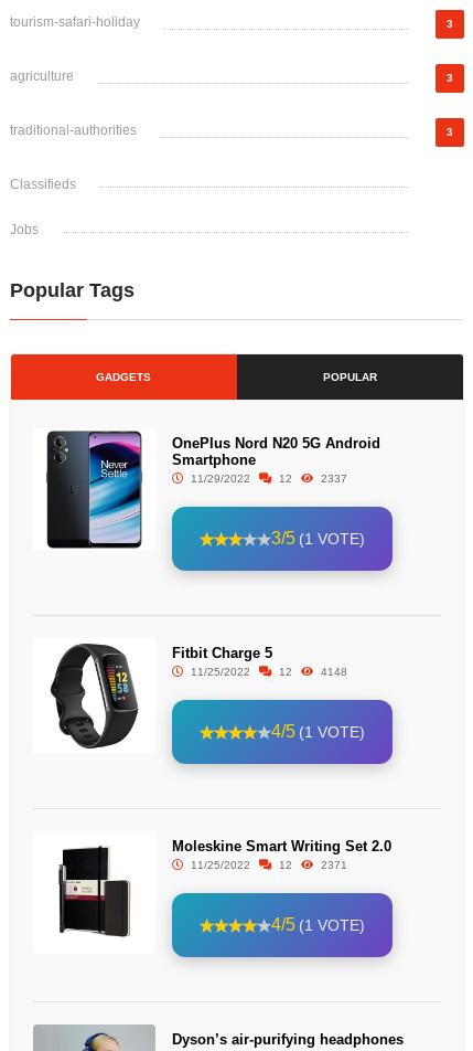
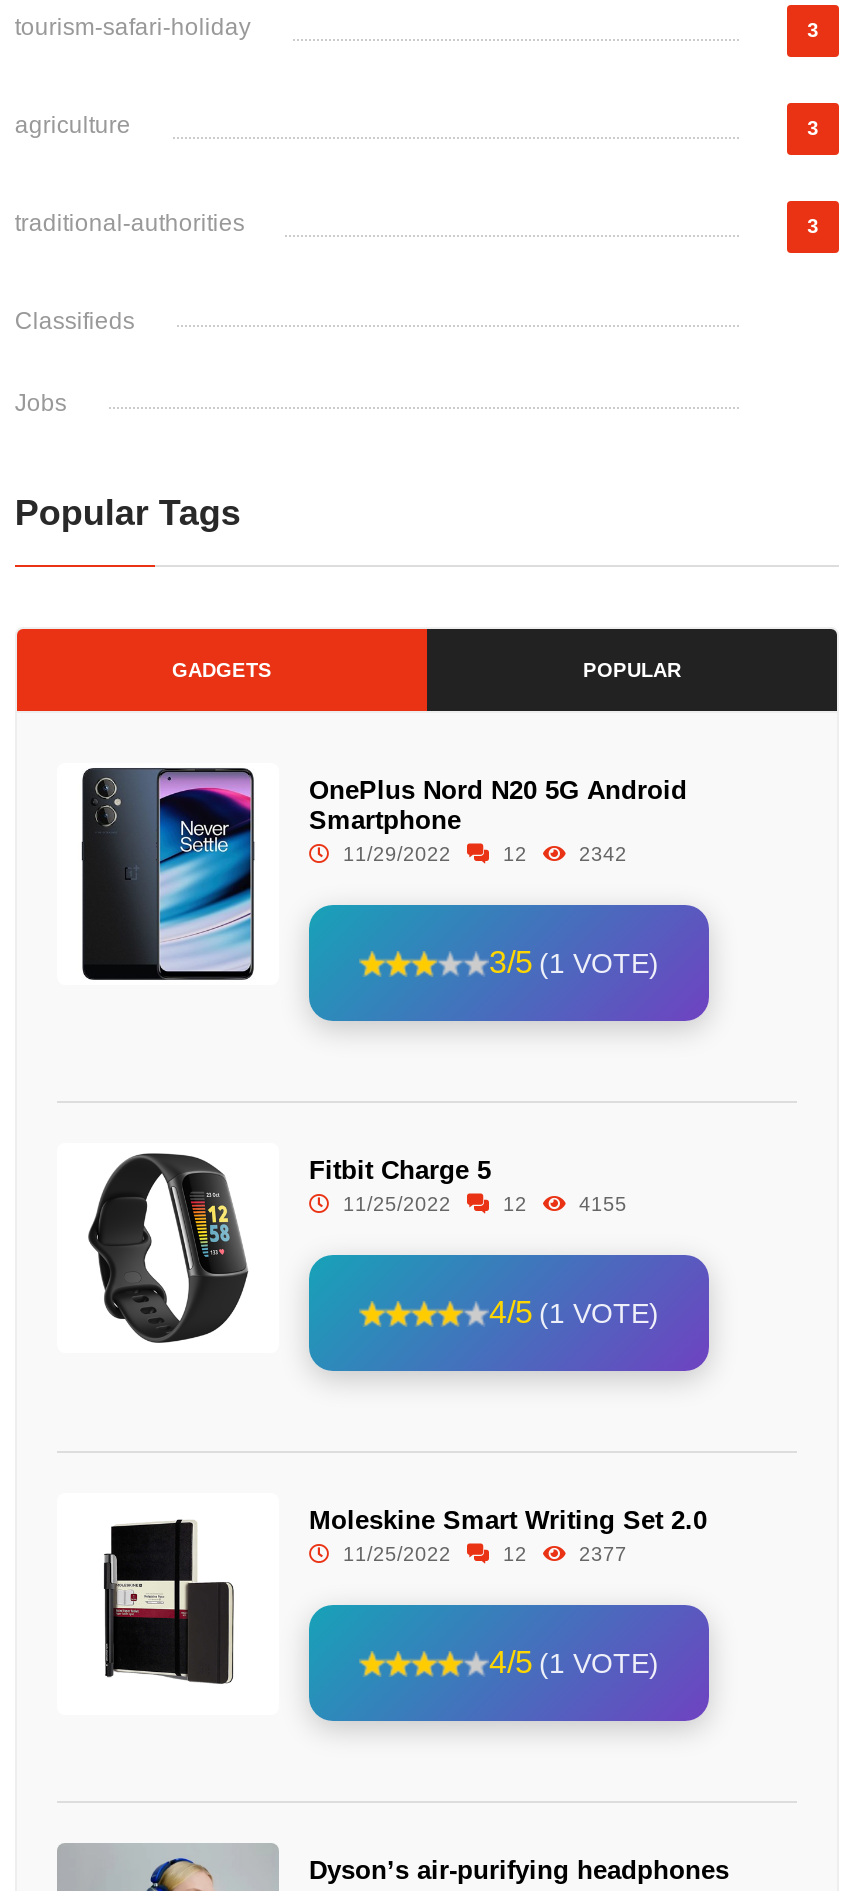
- 2337
+ 2342

- 4148
+ 4155

- 2371
+ 2377
